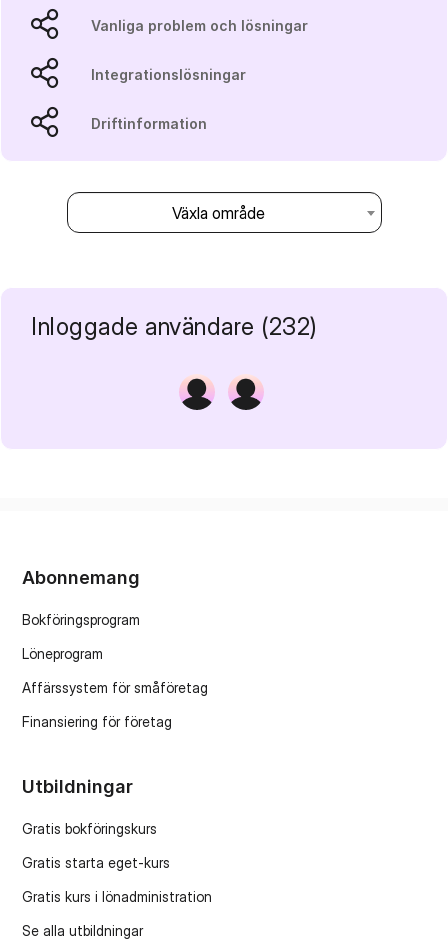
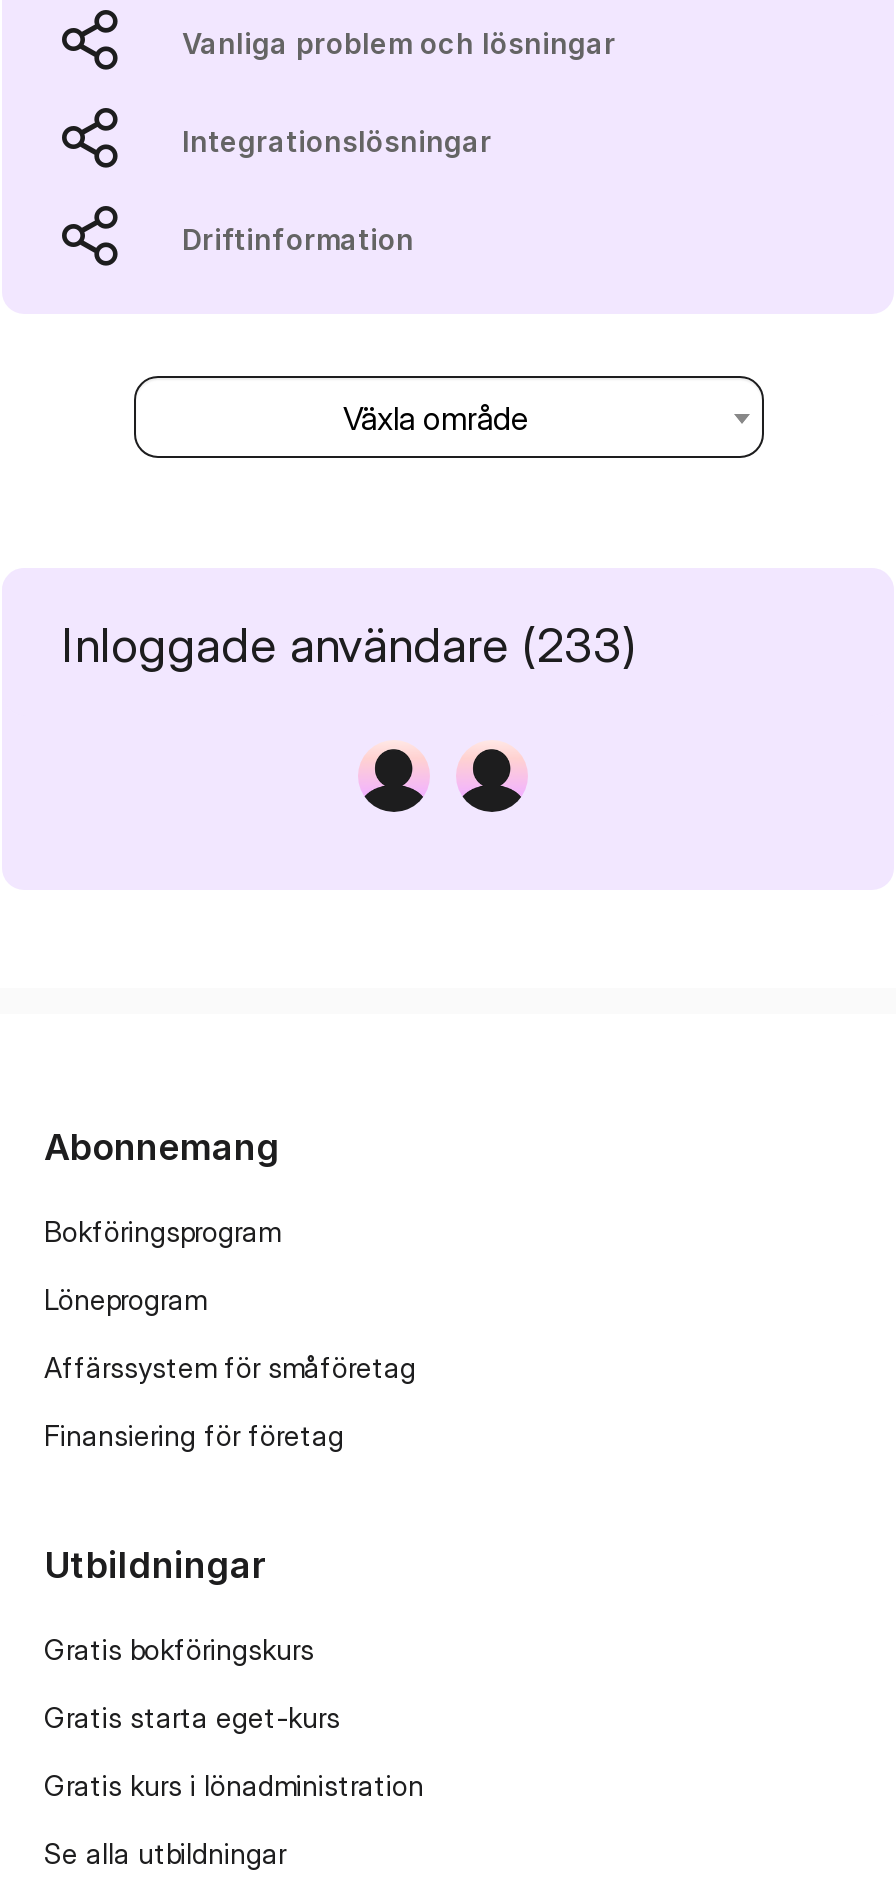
- Inloggade användare (232)
+ Inloggade användare (233)
